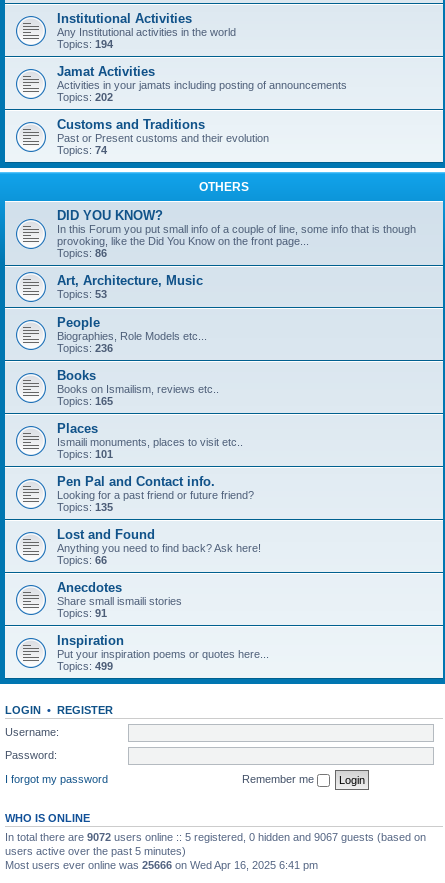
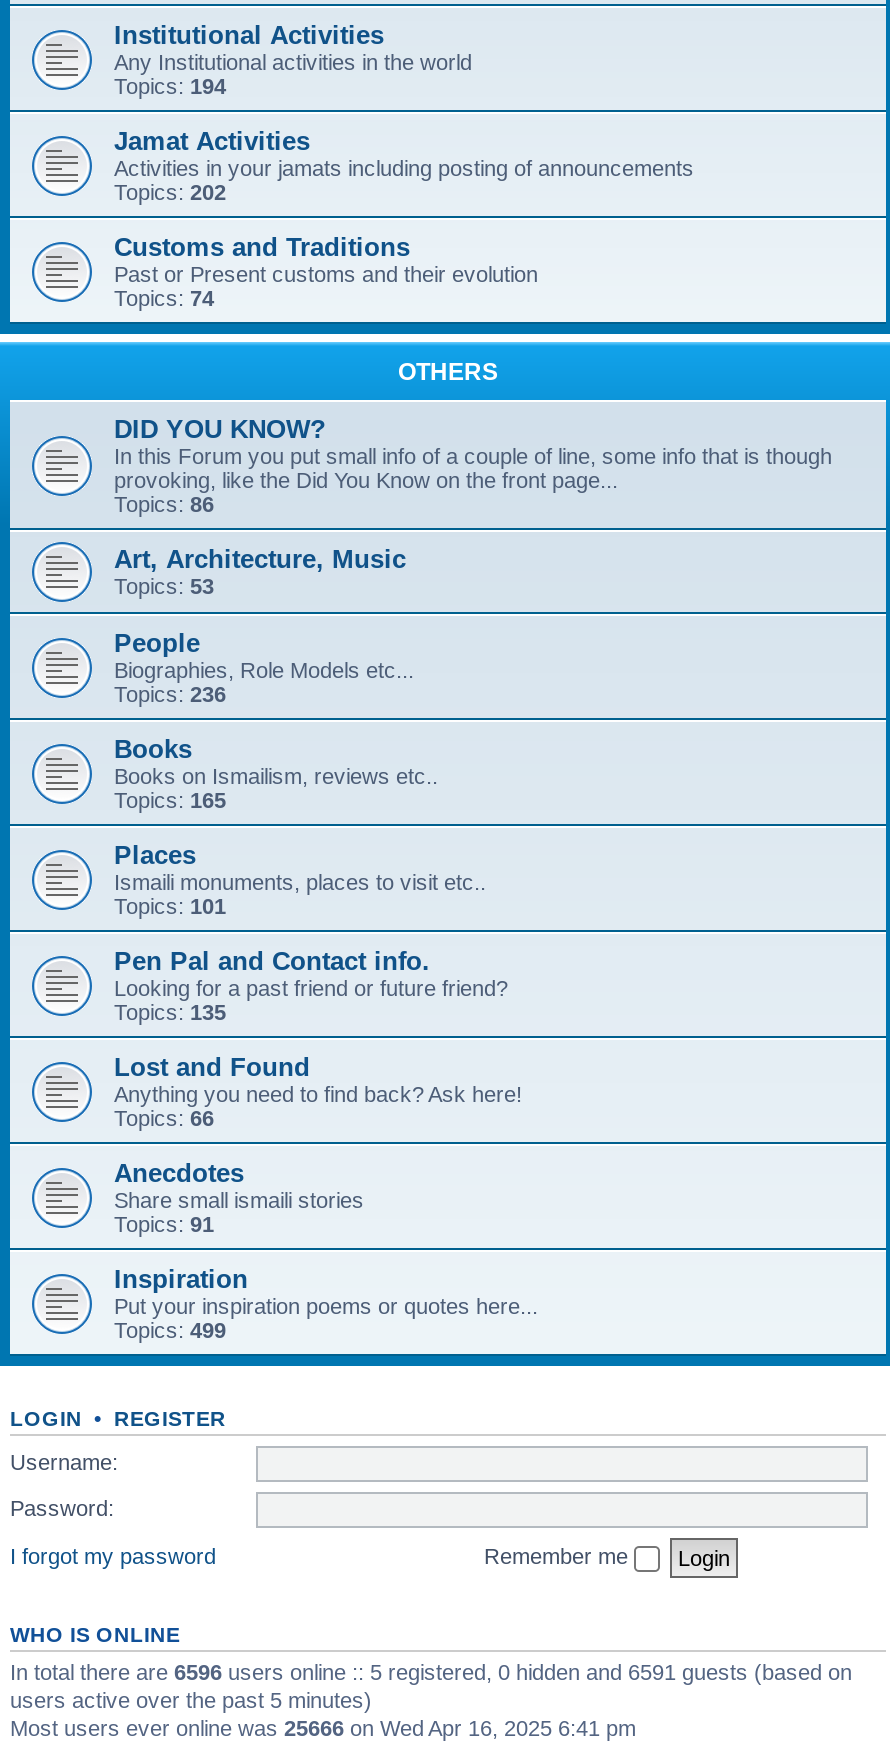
- In total there are 9072 users online :: 5 registered, 0 hidden and 9067 guests (based on
+ In total there are 6596 users online :: 5 registered, 0 hidden and 6591 guests (based on
